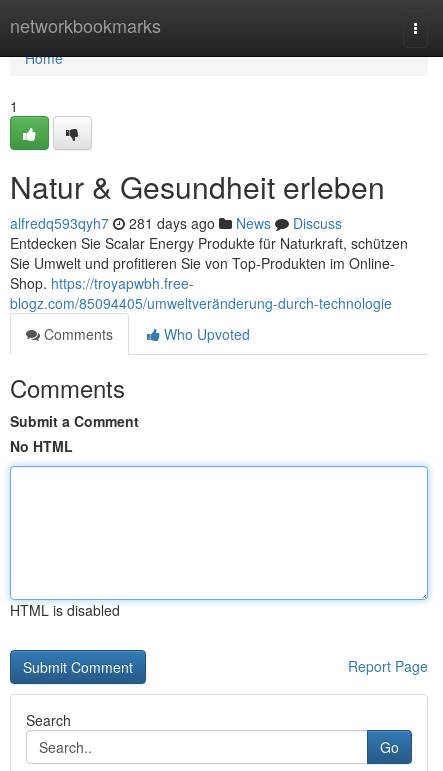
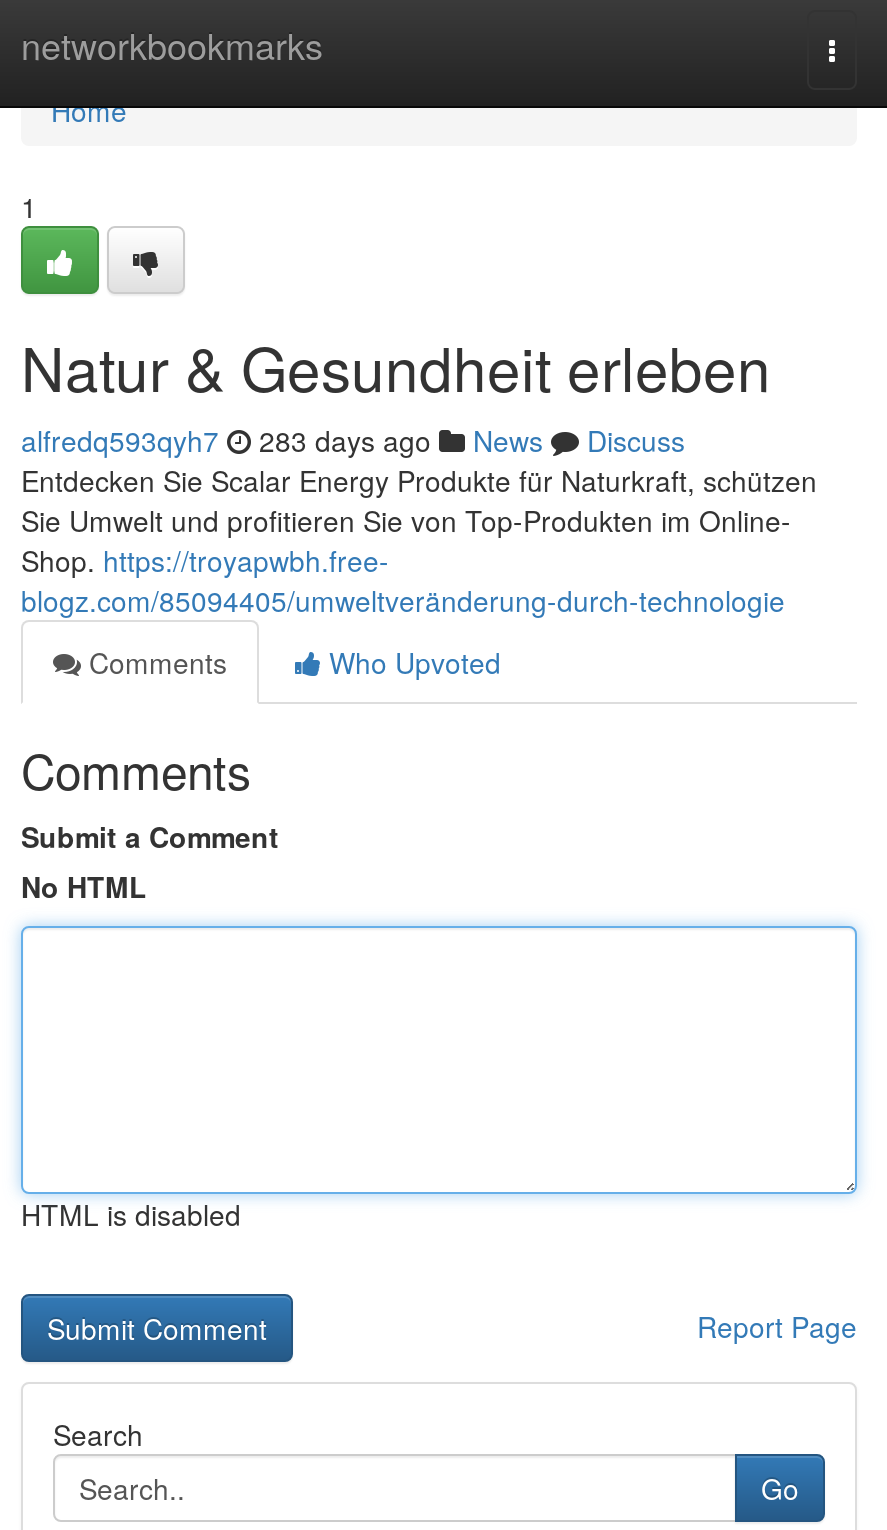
- alfredq593qyh7 281 days ago News Discuss
+ alfredq593qyh7 283 days ago News Discuss
